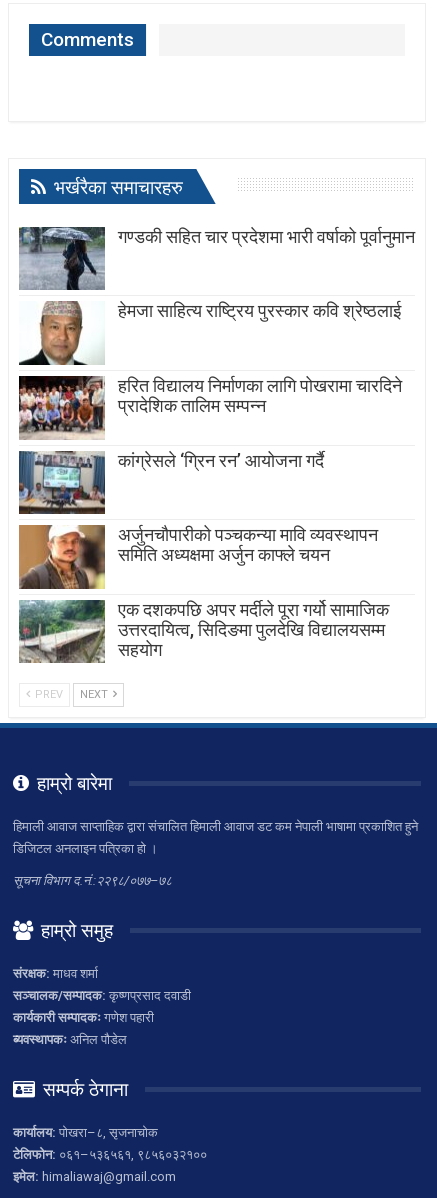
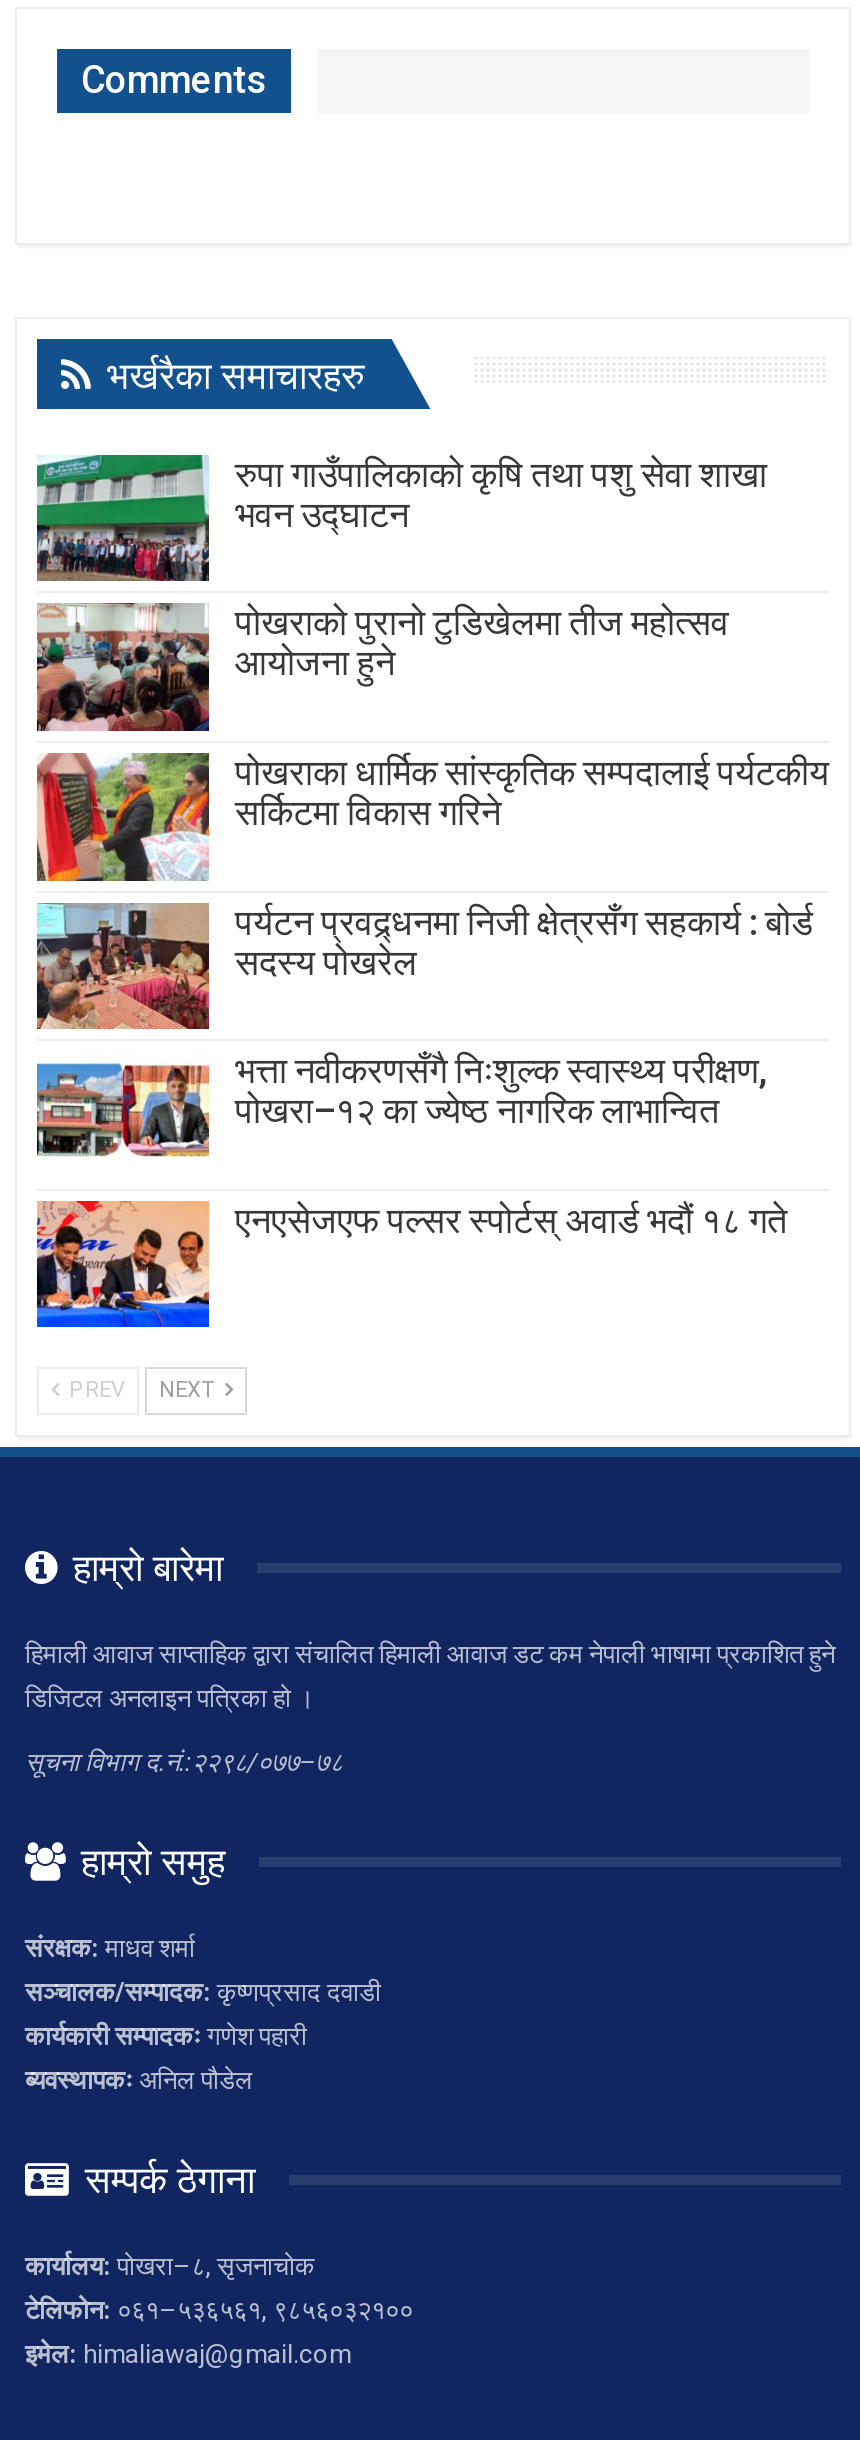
- [image]
- गण्डकी सहित चार प्रदेशमा भारी वर्षाको पूर्वानुमान
+ [image]
+ रुपा गाउँपालिकाको कृषि तथा पशु सेवा शाखा
+ भवन उद्घाटन

- [image]
- हेमजा साहित्य राष्ट्रिय पुरस्कार कवि श्रेष्ठलाई
+ [image]
+ पोखराको पुरानो टुडिखेलमा तीज महोत्सव
+ आयोजना हुने

- [image]
- हरित विद्यालय निर्माणका लागि पोखरामा चारदिने
- प्रादेशिक तालिम सम्पन्न
+ [image]
+ पोखराका धार्मिक सांस्कृतिक सम्पदालाई पर्यटकीय
+ सर्किटमा विकास गरिने

- [image]
- कांग्रेसले ‘ग्रिन रन’ आयोजना गर्दै
+ [image]
+ पर्यटन प्रवद्र्धनमा निजी क्षेत्रसँग सहकार्य : बोर्ड
+ सदस्य पोखरेल

- [image]
- अर्जुनचौपारीको पञ्चकन्या मावि व्यवस्थापन
- समिति अध्यक्षमा अर्जुन काफ्ले चयन
+ [image]
+ भत्ता नवीकरणसँगै निःशुल्क स्वास्थ्य परीक्षण,
+ पोखरा–१२ का ज्येष्ठ नागरिक लाभान्वित

- [image]
- एक दशकपछि अपर मर्दीले पूरा गर्यो सामाजिक
- उत्तरदायित्व, सिदिङमा पुलदेखि विद्यालयसम्म
- सहयोग
+ [image]
+ एनएसेजएफ पल्सर स्पोर्टस् अवार्ड भदौं १८ गते
